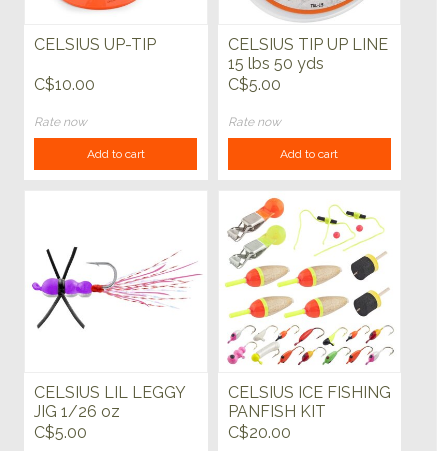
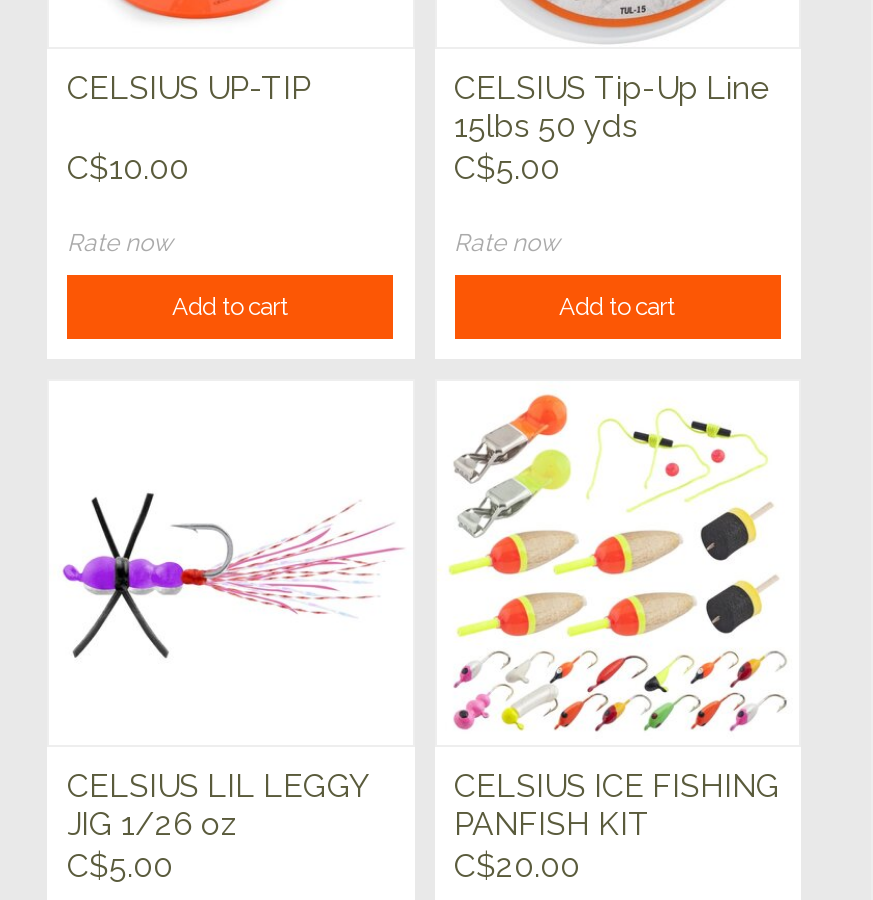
- CELSIUS TIP UP LINE
- 15 lbs 50 yds
+ CELSIUS Tip-Up Line
+ 15lbs 50 yds
